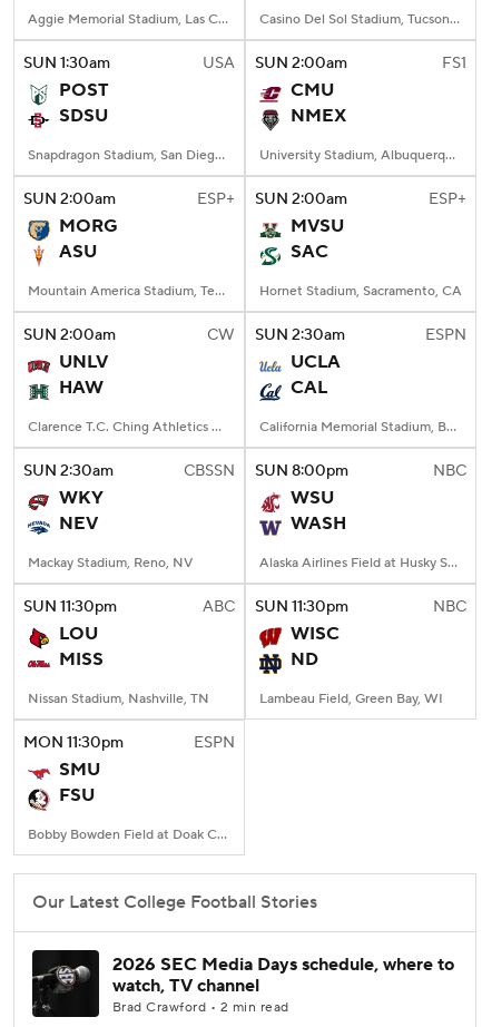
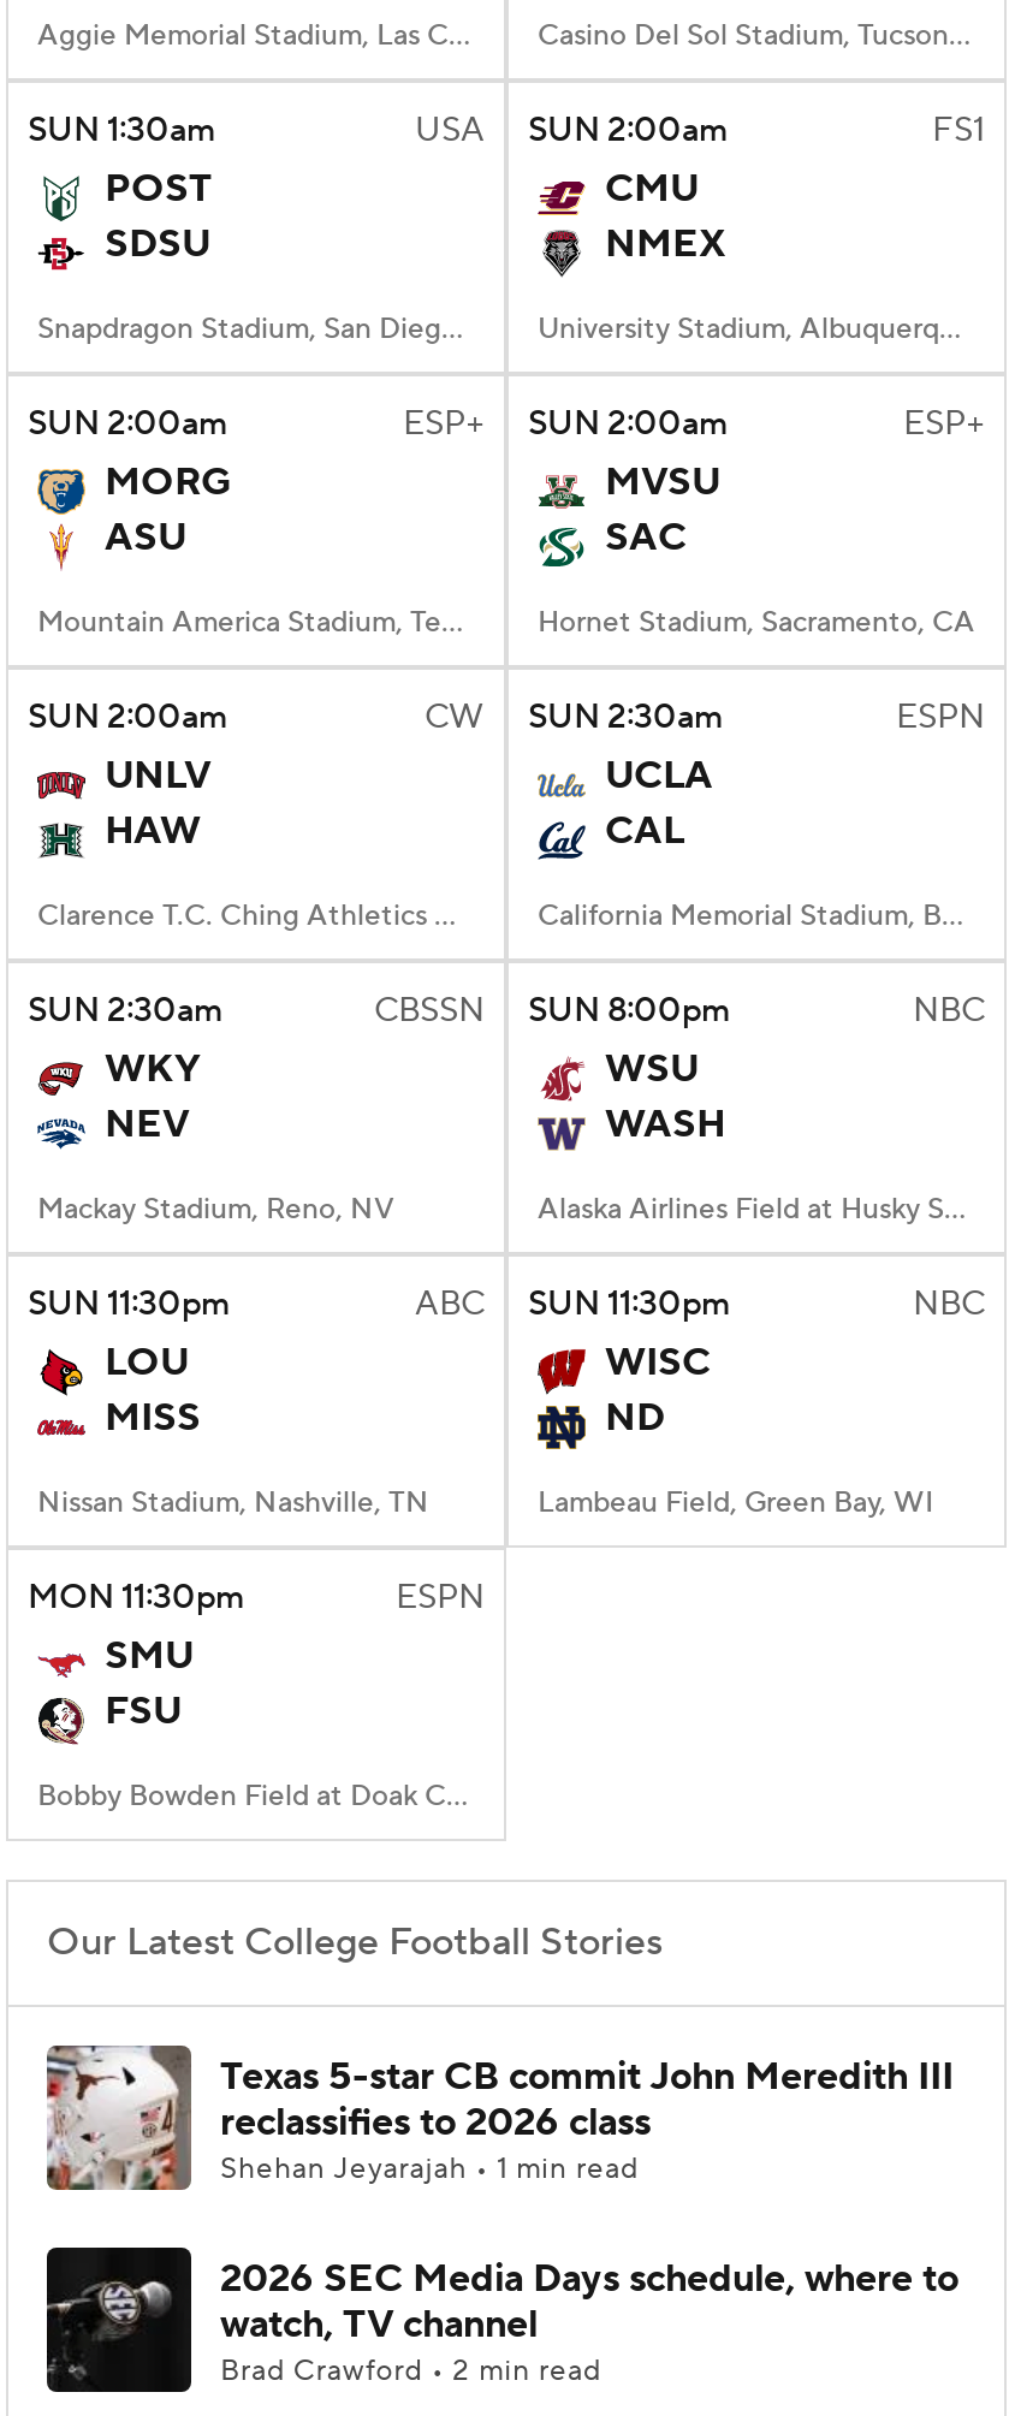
+ [image]
+ Texas 5-star CB commit John Meredith III
+ reclassifies to 2026 class
+ Shehan Jeyarajah • 1 min read
